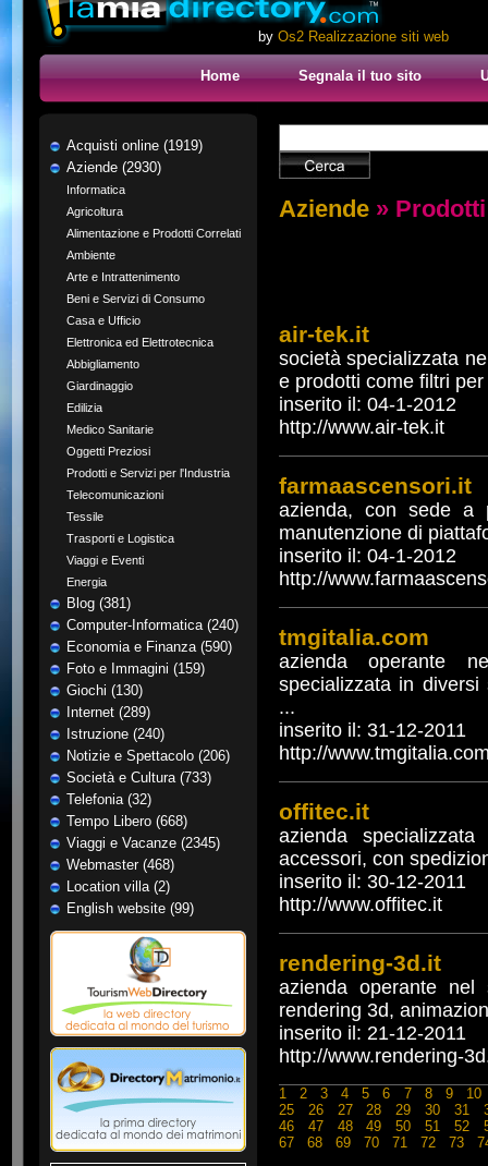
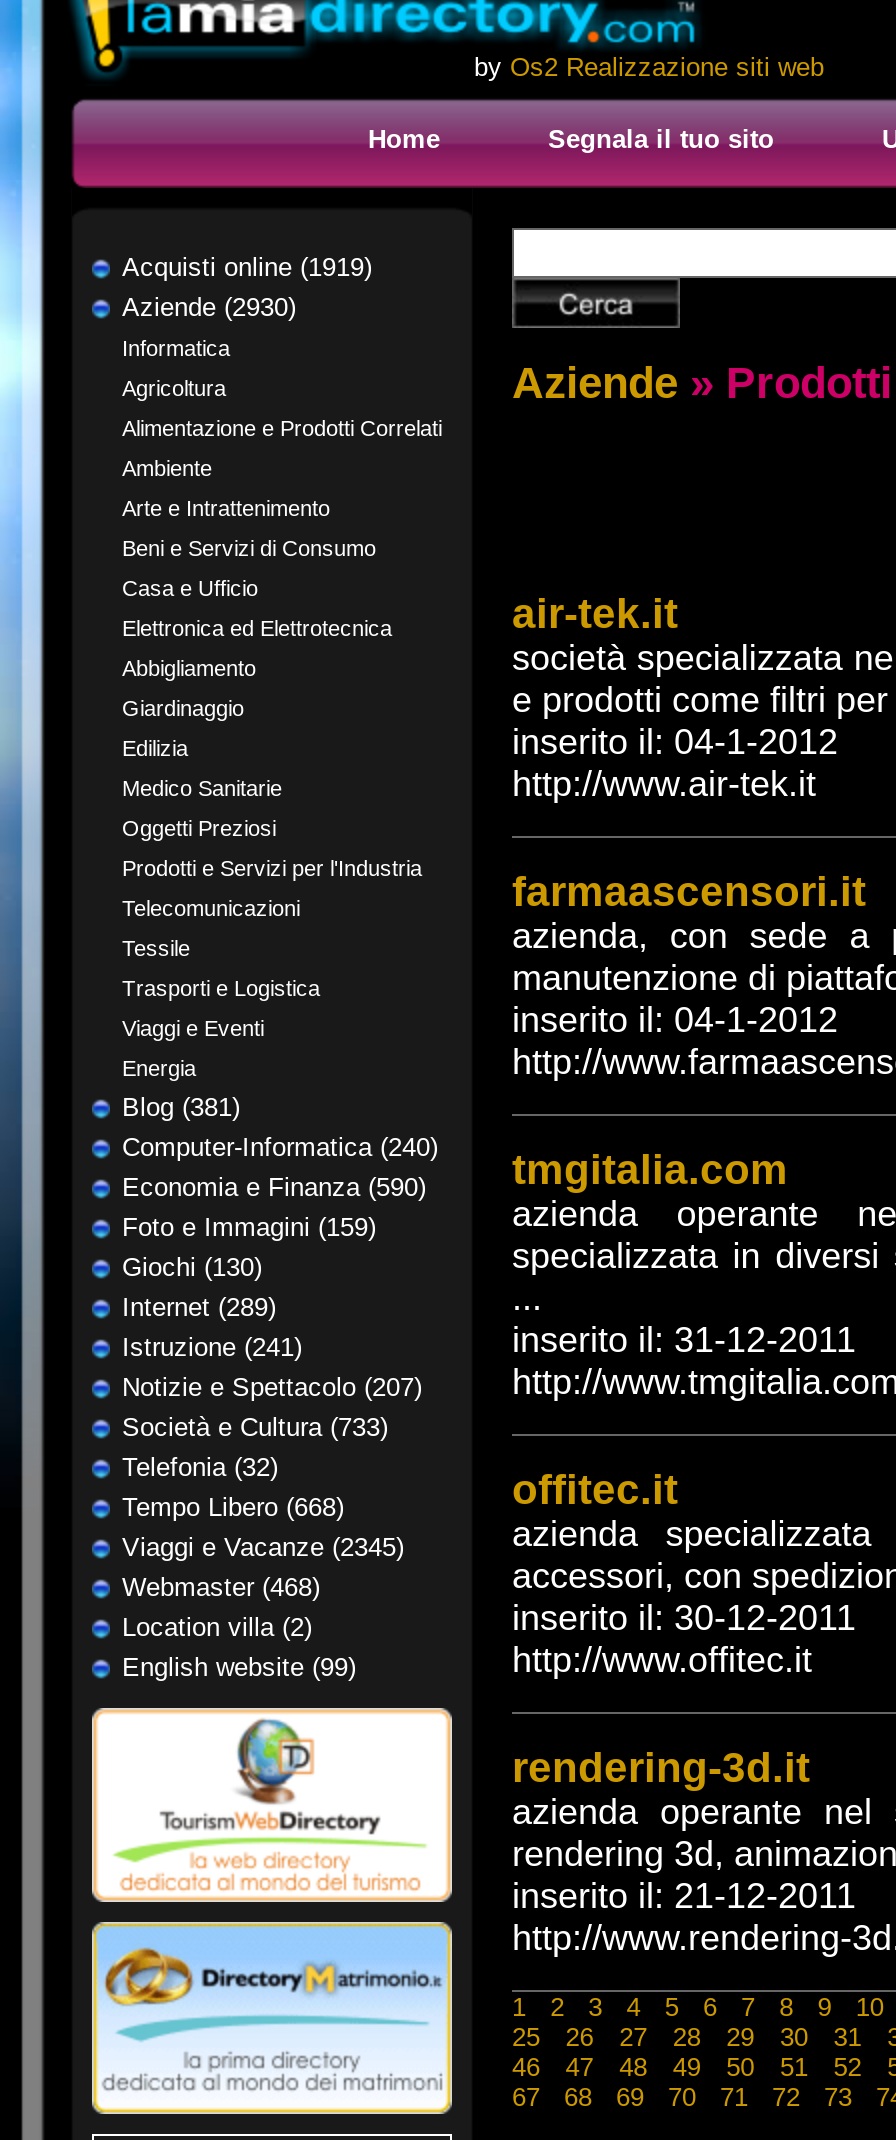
- Istruzione (240)
+ Istruzione (241)

- Notizie e Spettacolo (206)
+ Notizie e Spettacolo (207)
